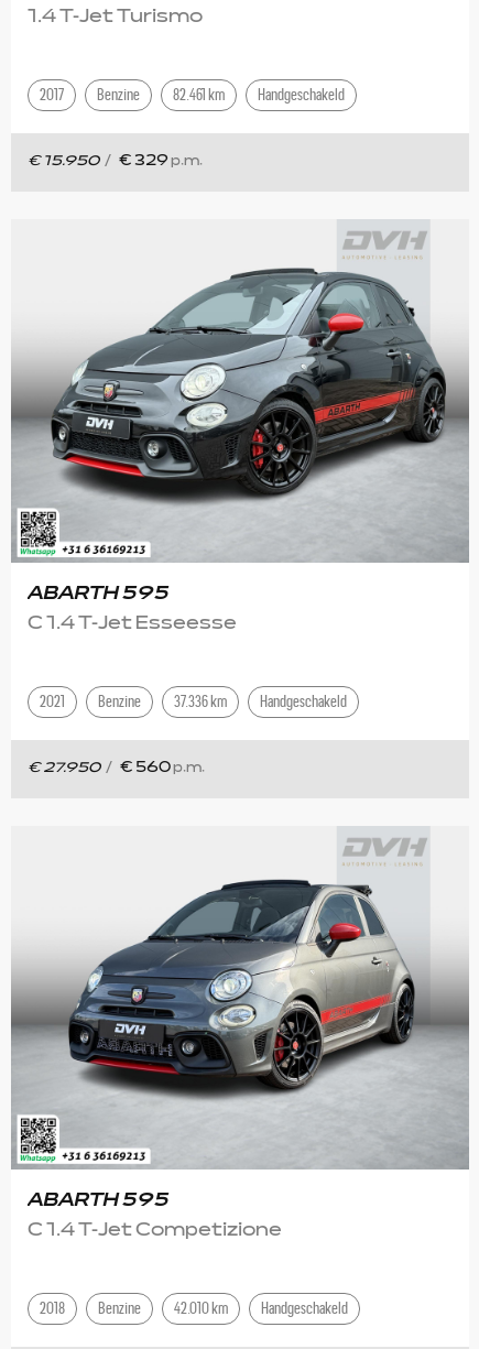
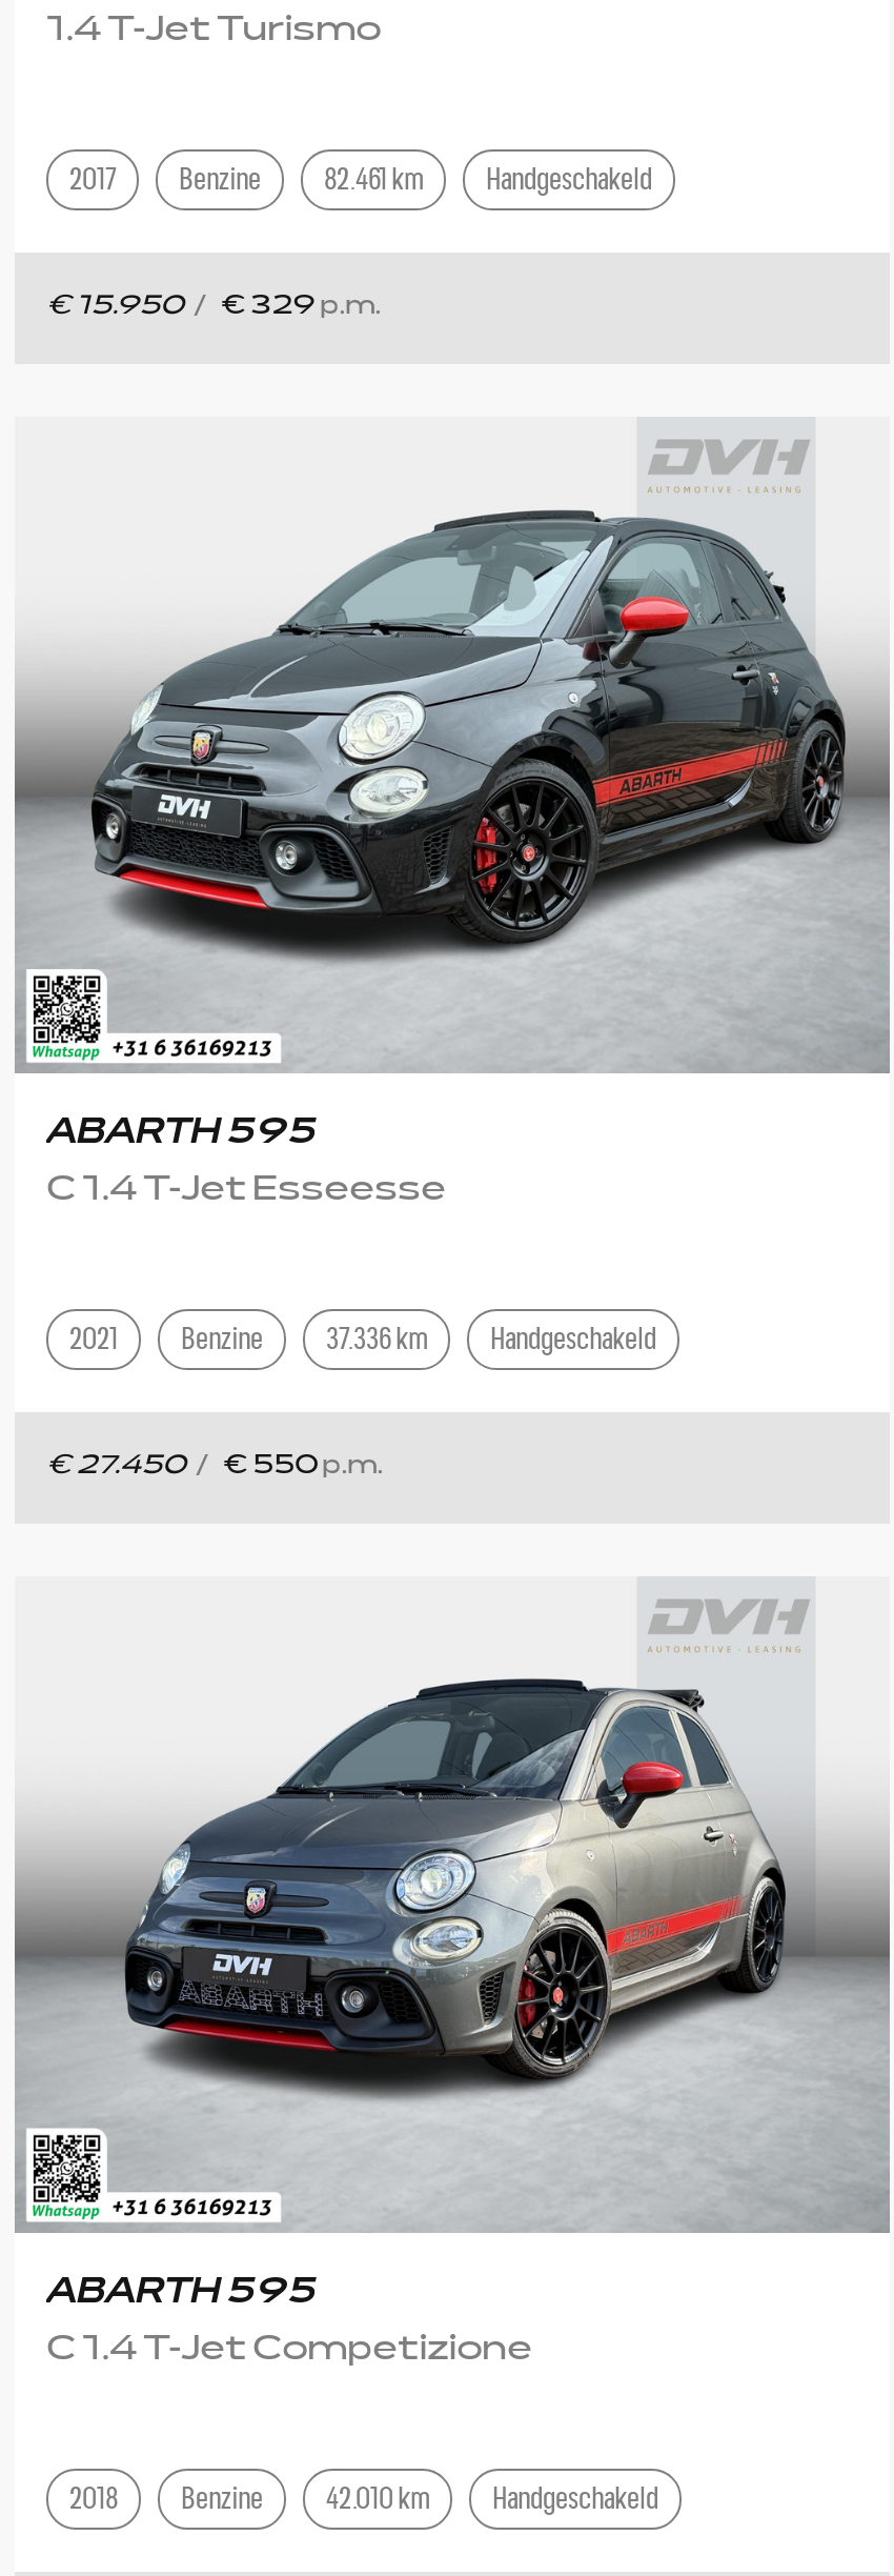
- € 27.950 / € 560 p.m.
+ € 27.450 / € 550 p.m.
